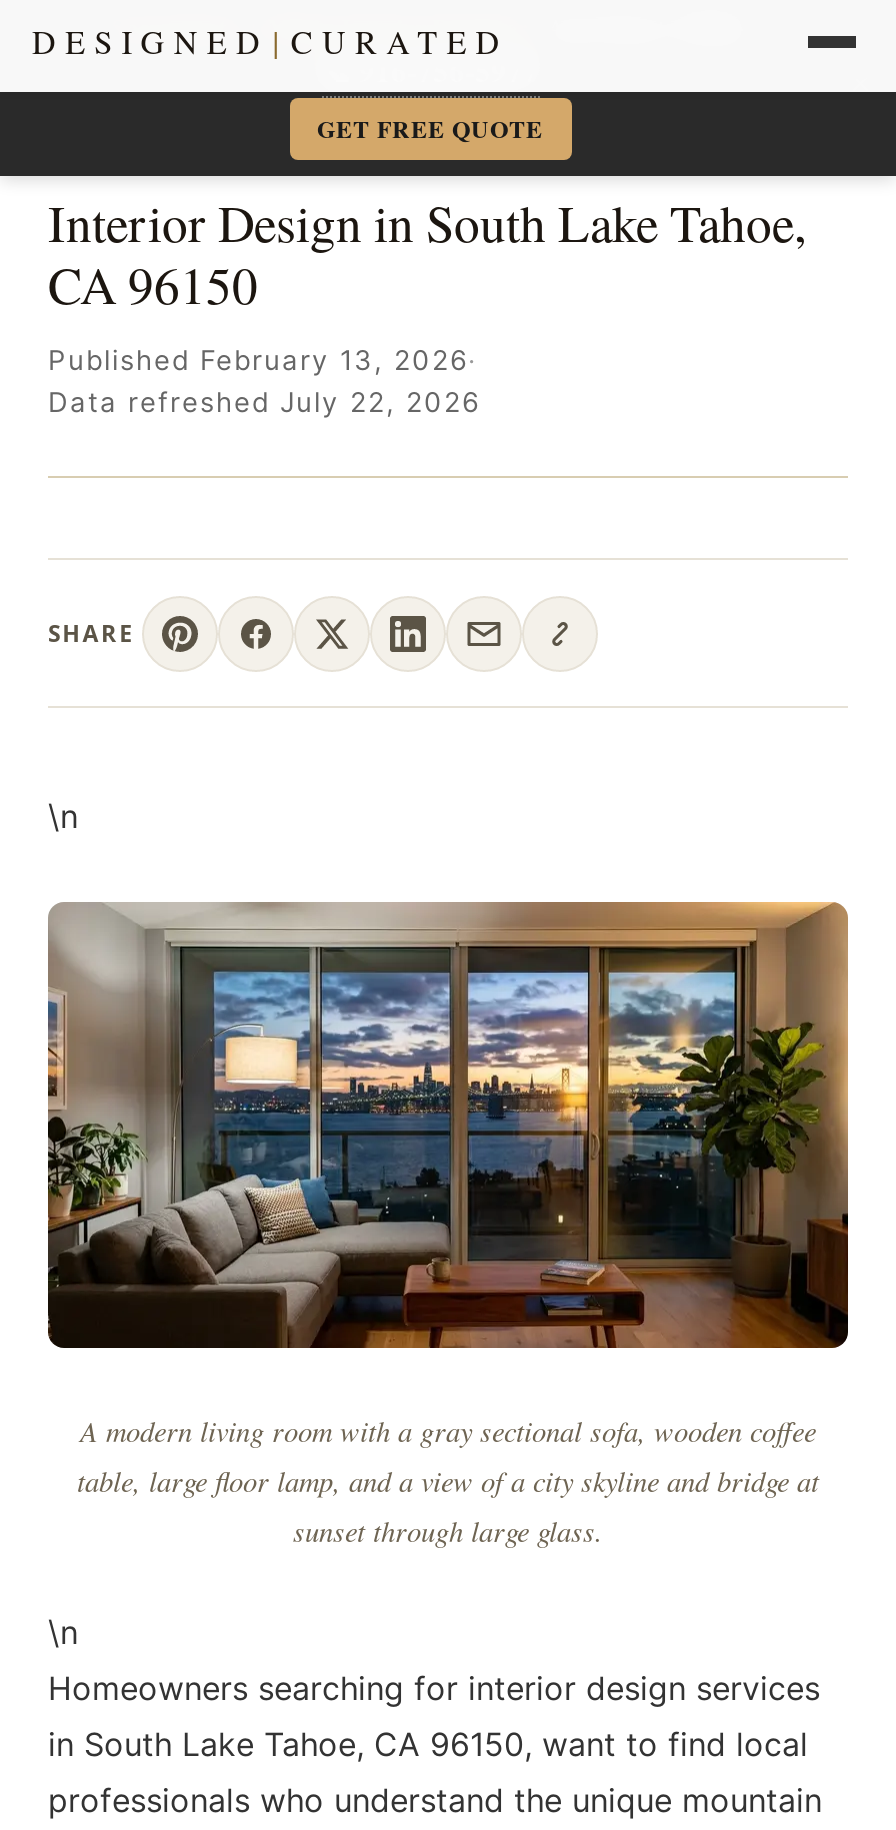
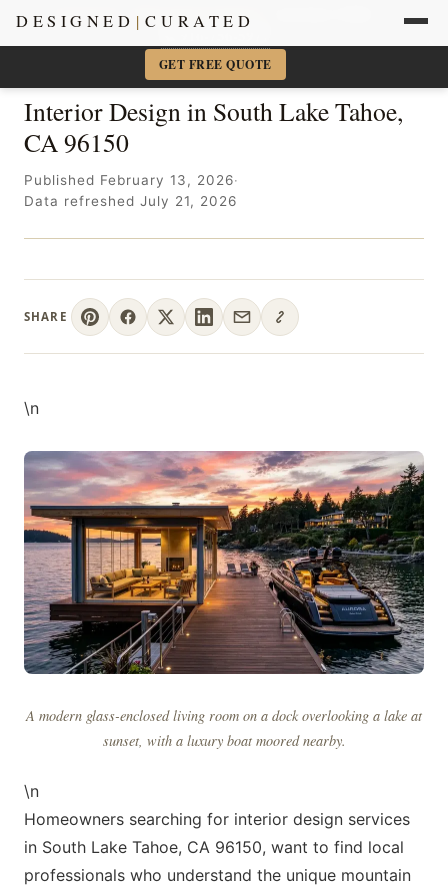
- Data refreshed July 22, 2026
+ Data refreshed July 21, 2026

- [image]
- A modern living room with a gray sectional sofa, wooden coffee
- table, large floor lamp, and a view of a city skyline and bridge at
- sunset through large glass.
+ [image]
+ A modern glass-enclosed living room on a dock overlooking a lake at
+ sunset, with a luxury boat moored nearby.
